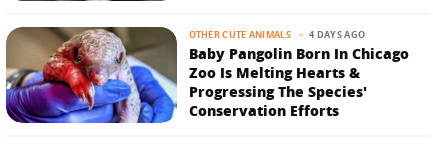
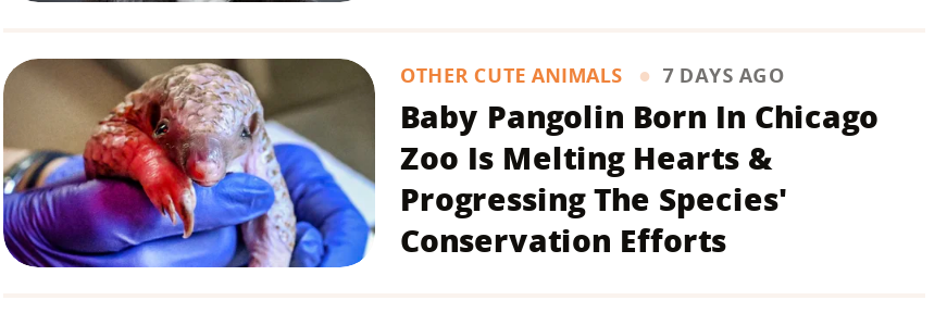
- OTHER CUTE ANIMALS 4 DAYS AGO
+ OTHER CUTE ANIMALS 7 DAYS AGO
